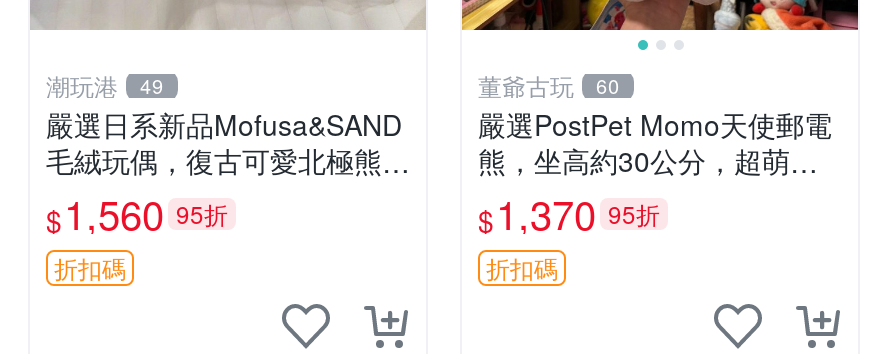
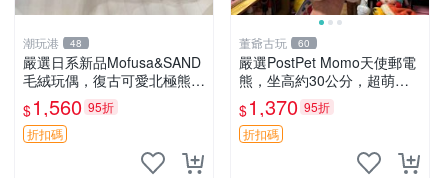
- 潮玩港 49
+ 潮玩港 48
